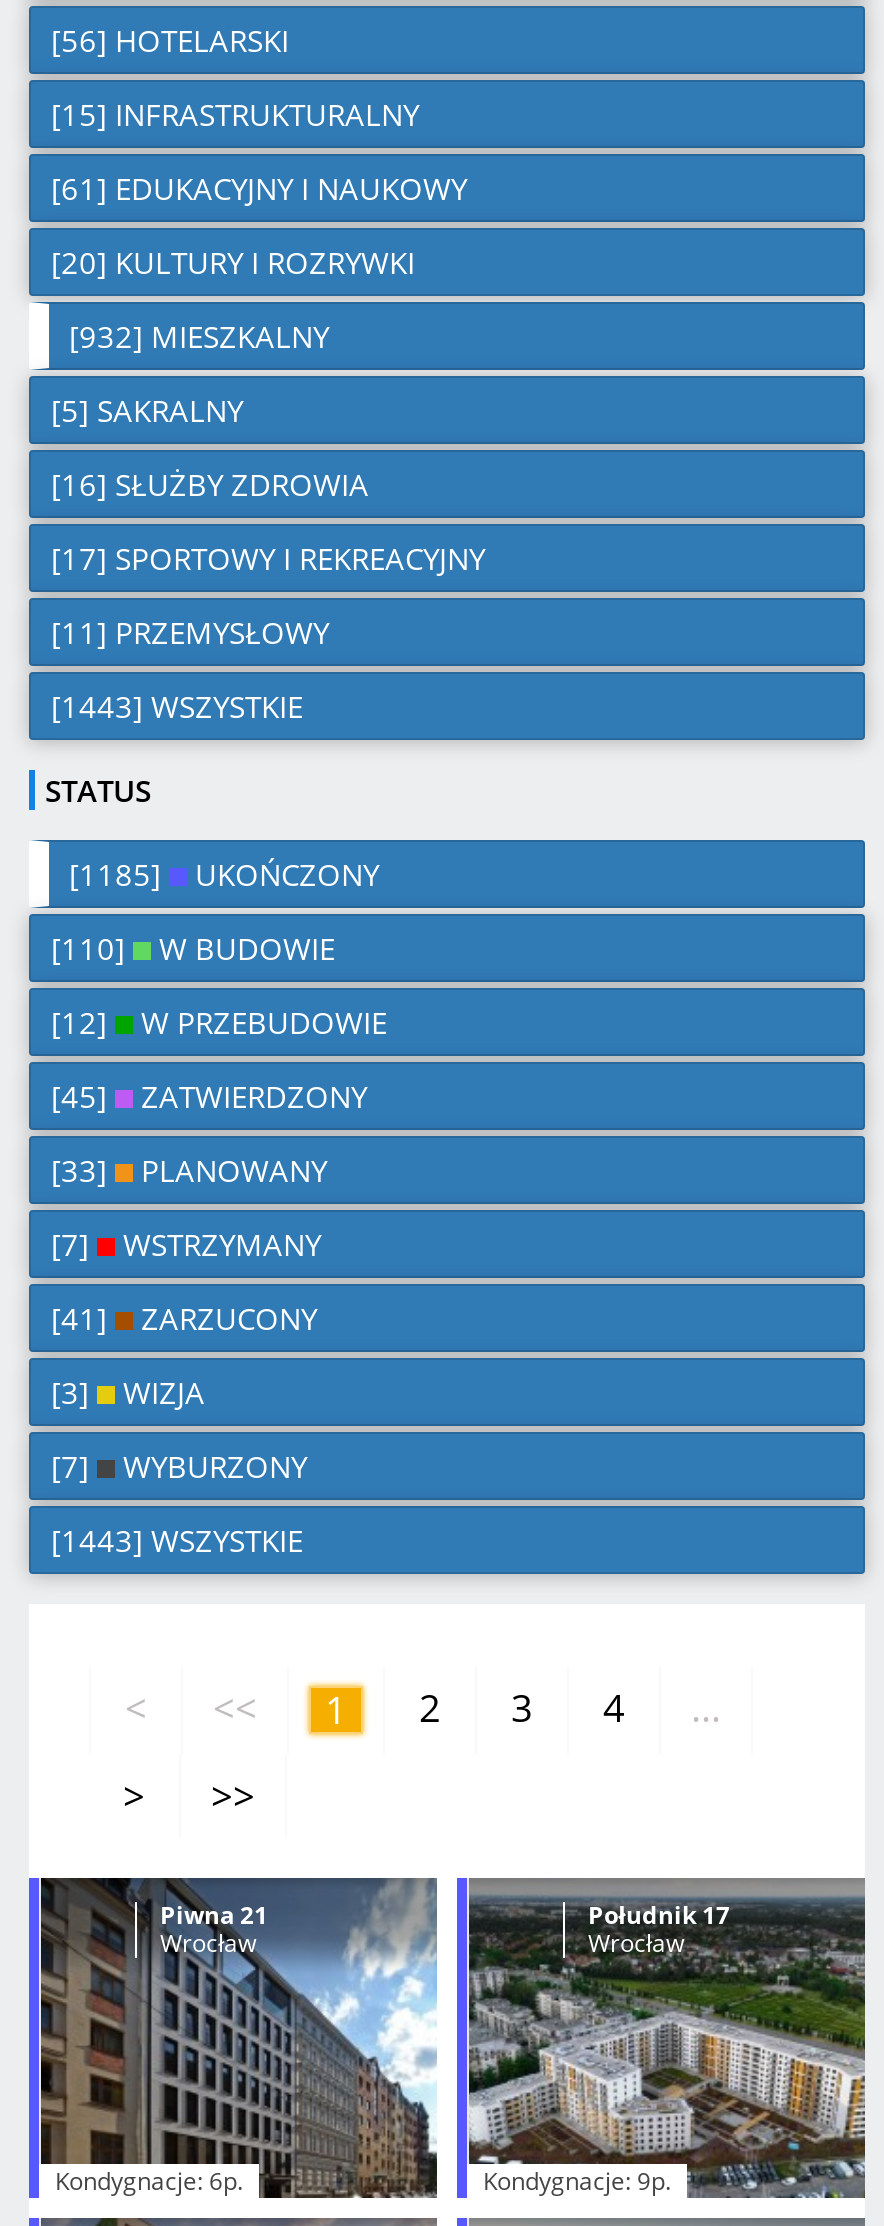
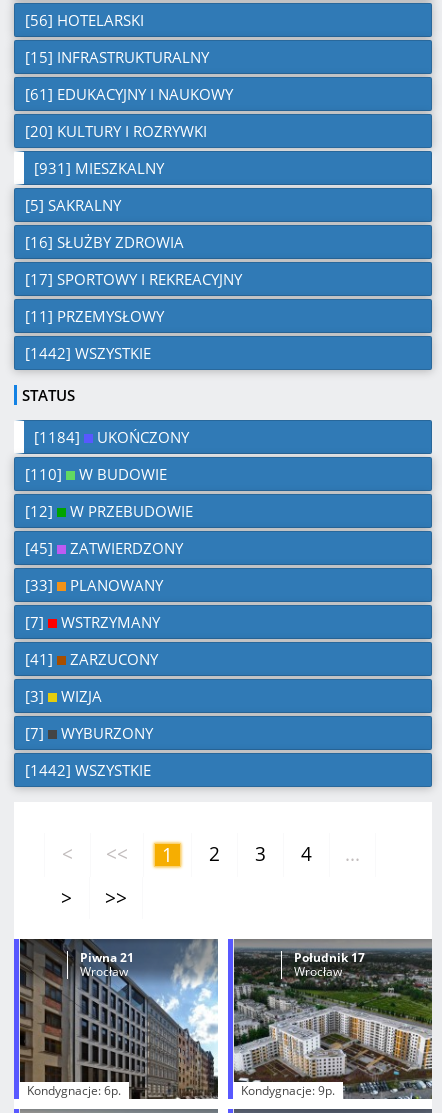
- [932] MIESZKALNY
+ [931] MIESZKALNY

- [1443] WSZYSTKIE
+ [1442] WSZYSTKIE

- [1185] UKOŃCZONY
+ [1184] UKOŃCZONY

- [1443] WSZYSTKIE
+ [1442] WSZYSTKIE
